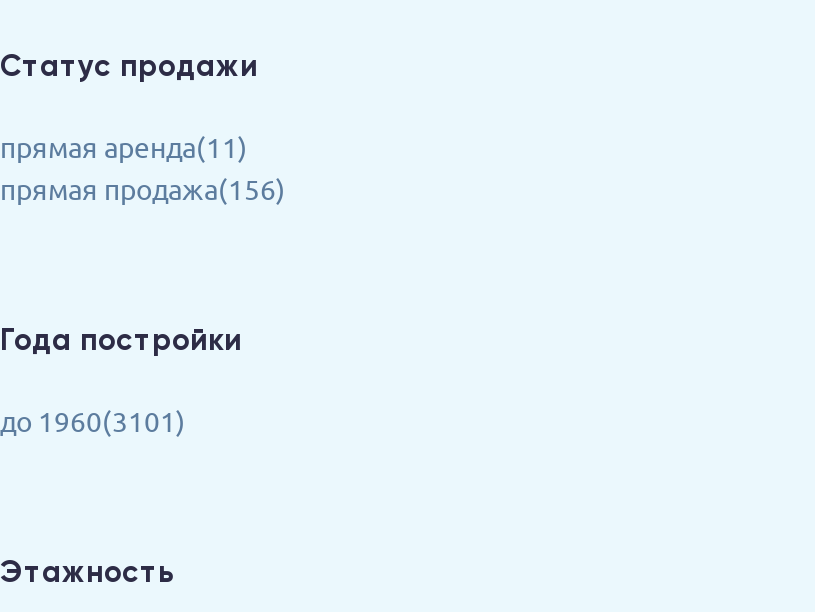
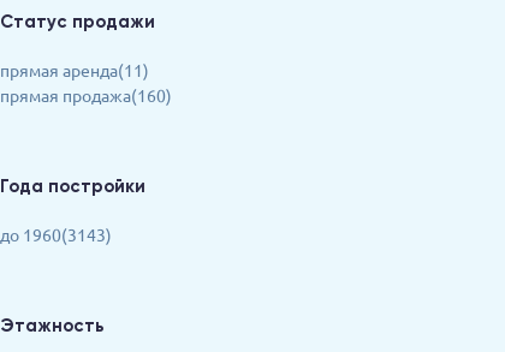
- прямая продажа(156)
+ прямая продажа(160)

- до 1960(3101)
+ до 1960(3143)
